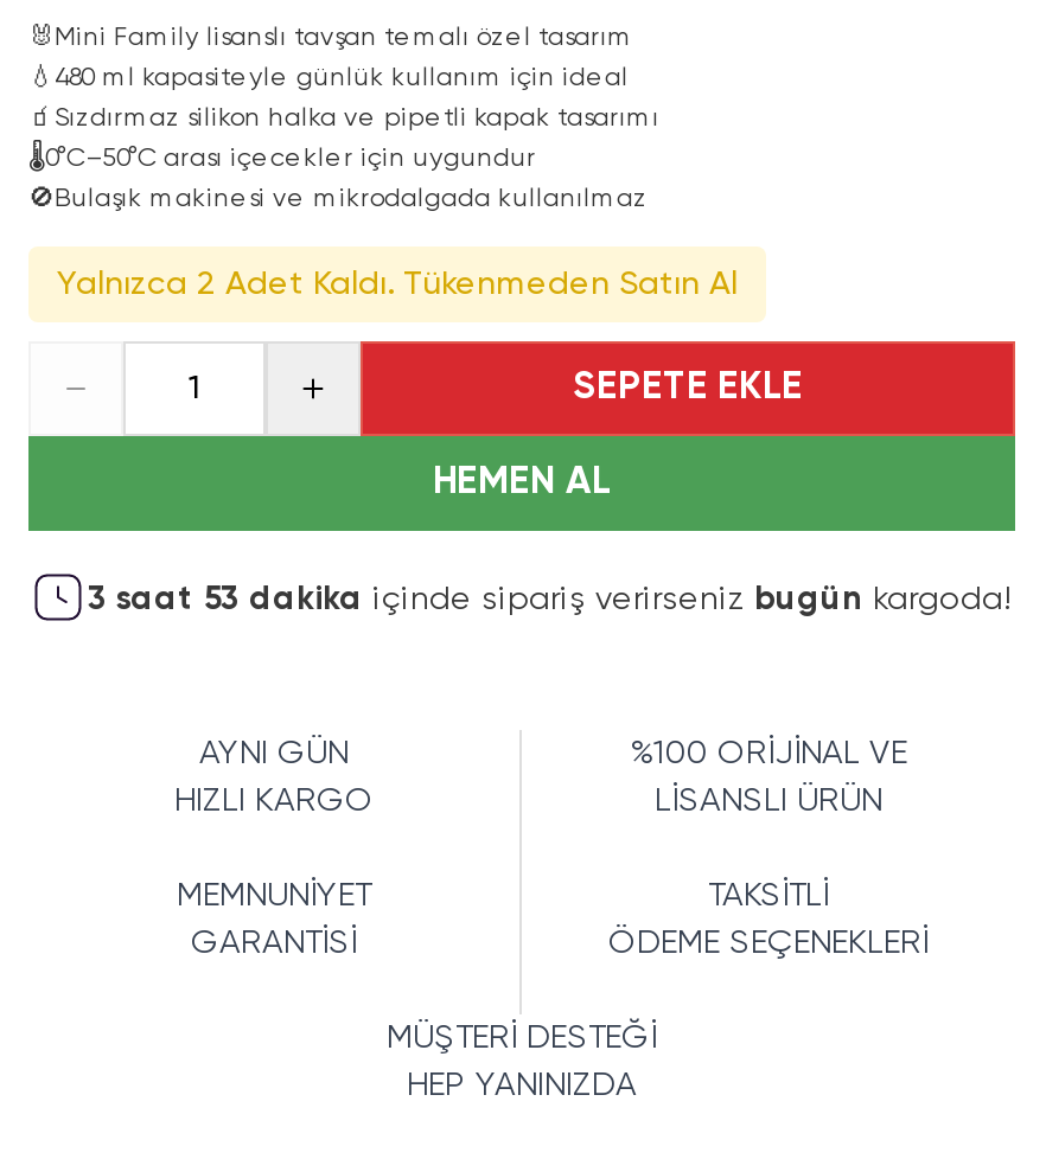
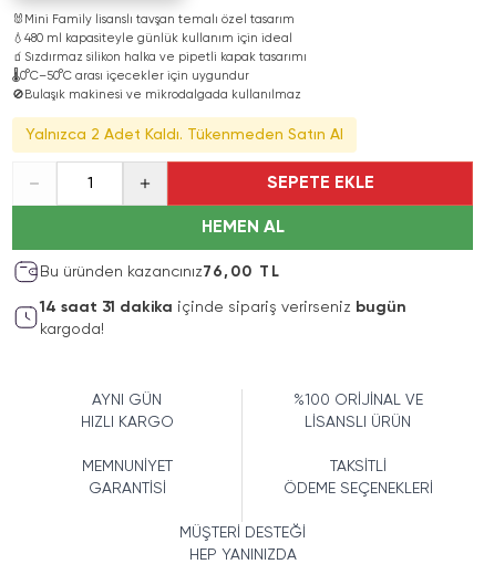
- 3 saat 53 dakika içinde sipariş verirseniz bugün kargoda!
+ Bu üründen kazancınız76,00 TL
+ 14 saat 31 dakika içinde sipariş verirseniz bugün
+ kargoda!
